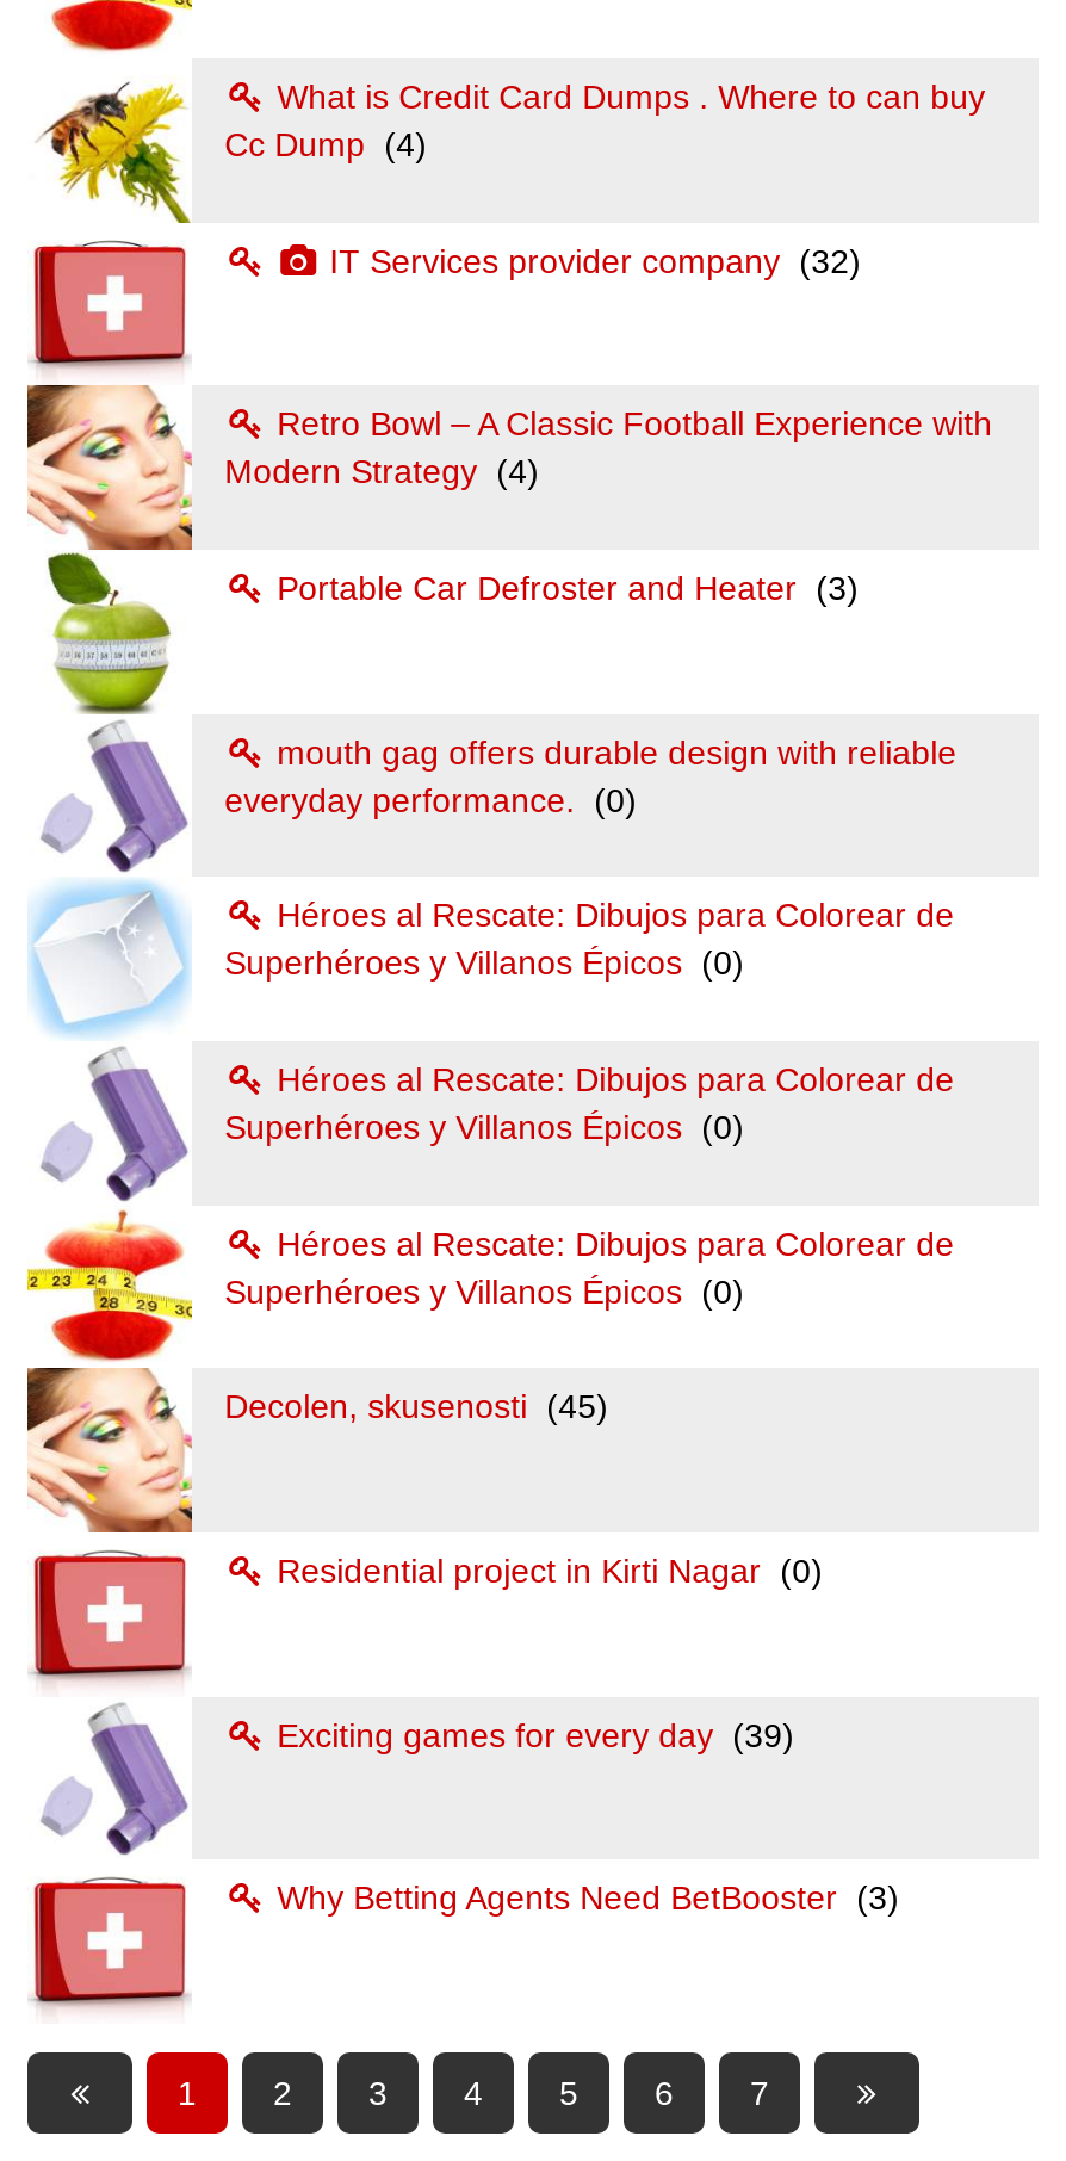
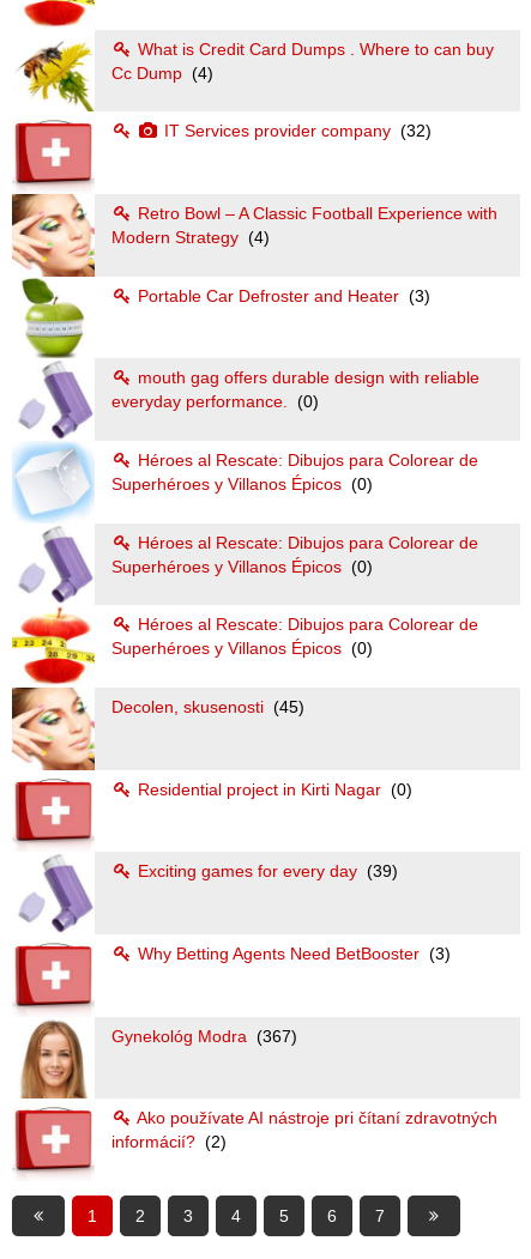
+ [image]
+ Gynekológ Modra (367)

+ Ako používate AI nástroje pri čítaní zdravotných
+ informácií? (2)
